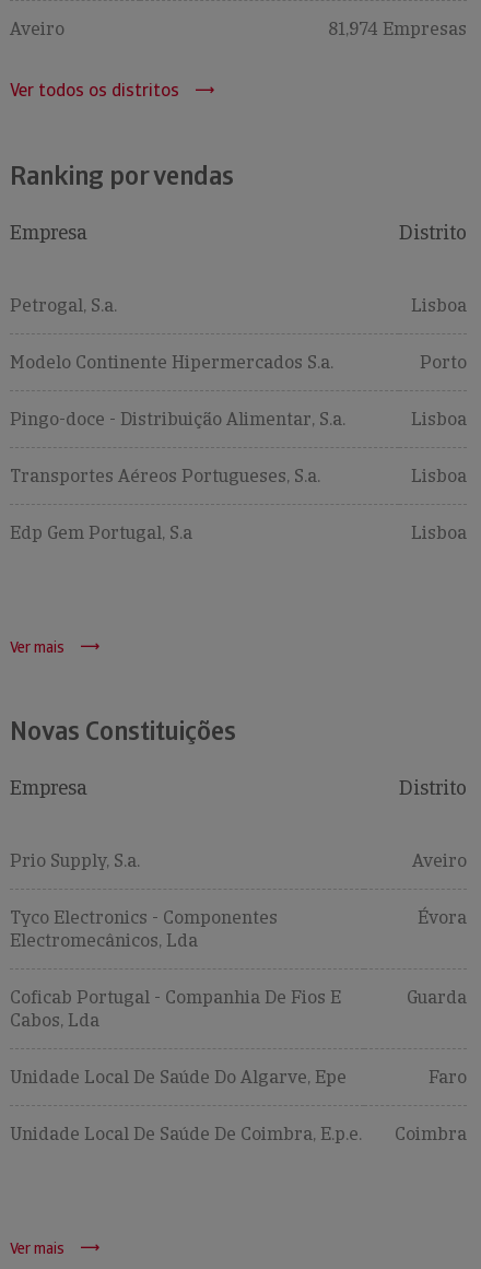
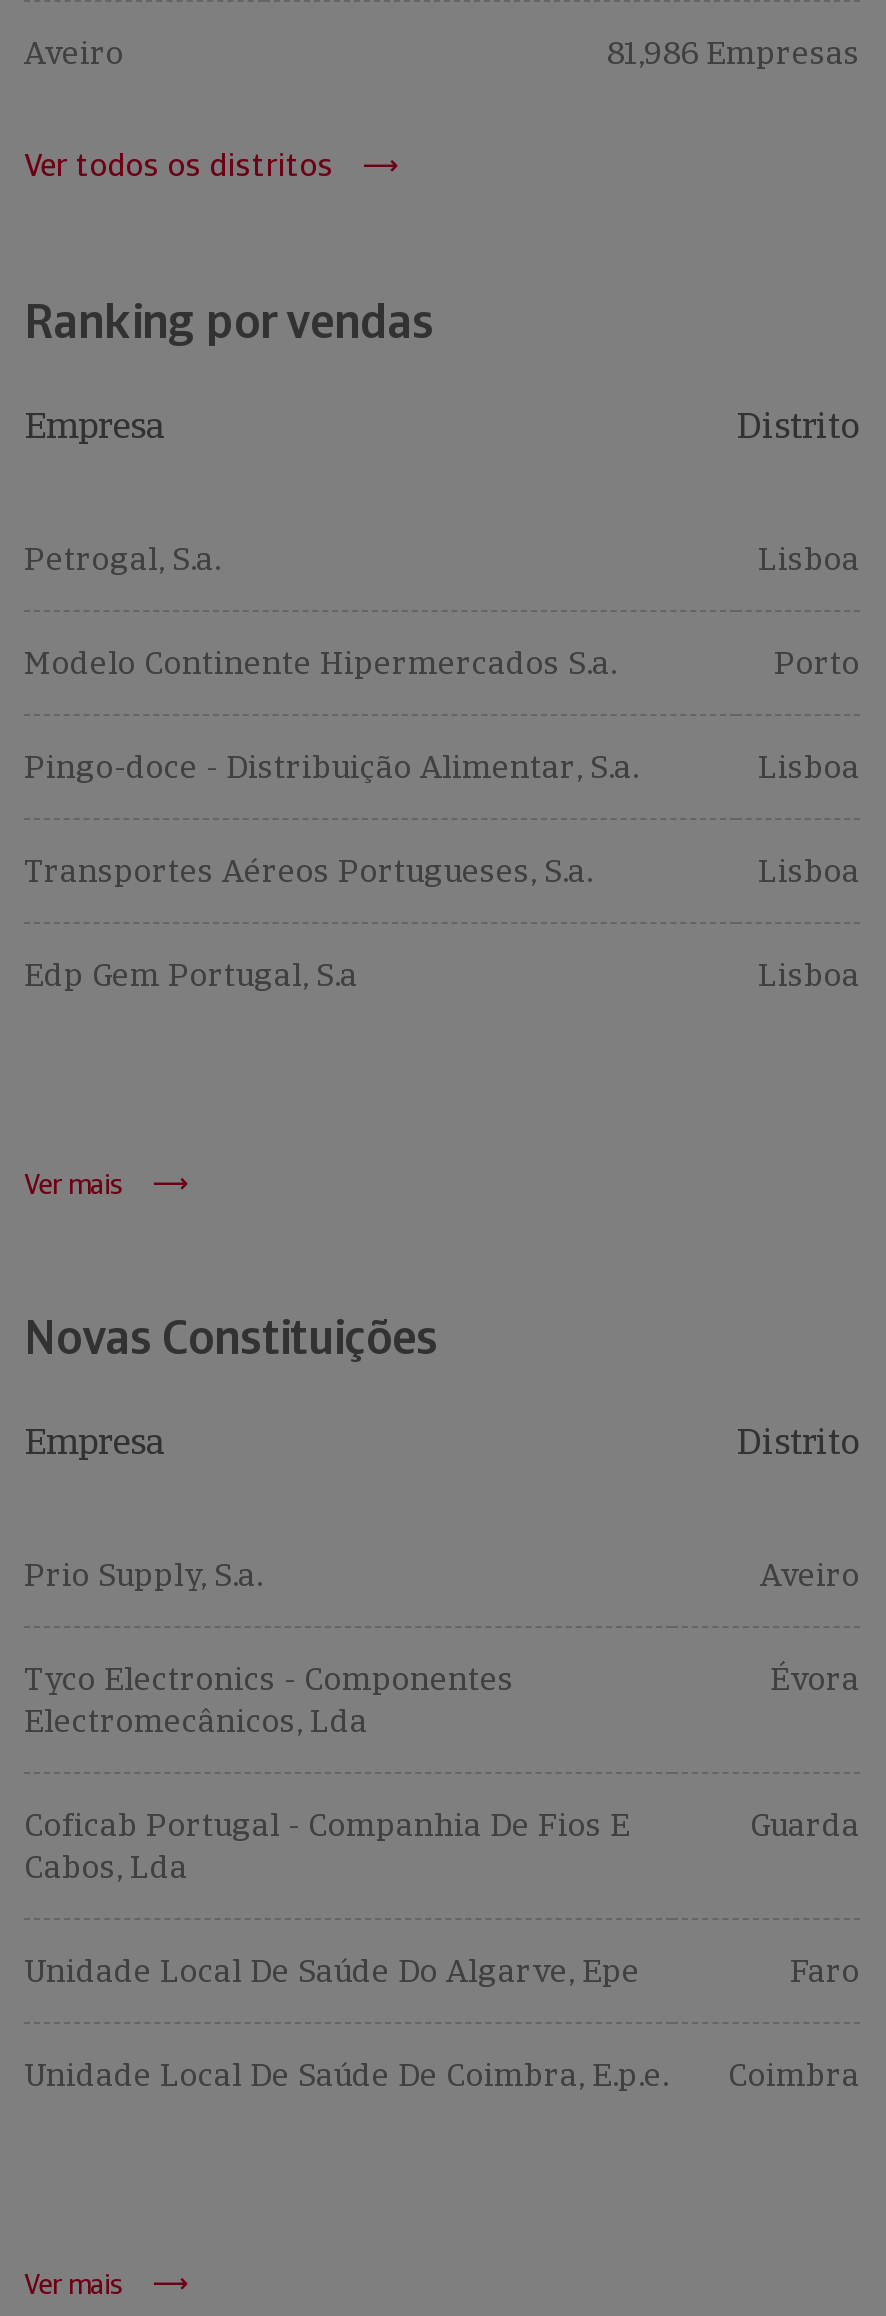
- 81,974 Empresas
+ 81,986 Empresas
